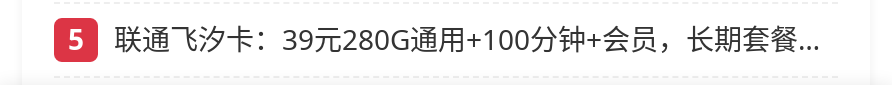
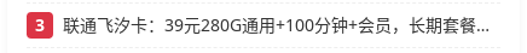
- 5
+ 3
